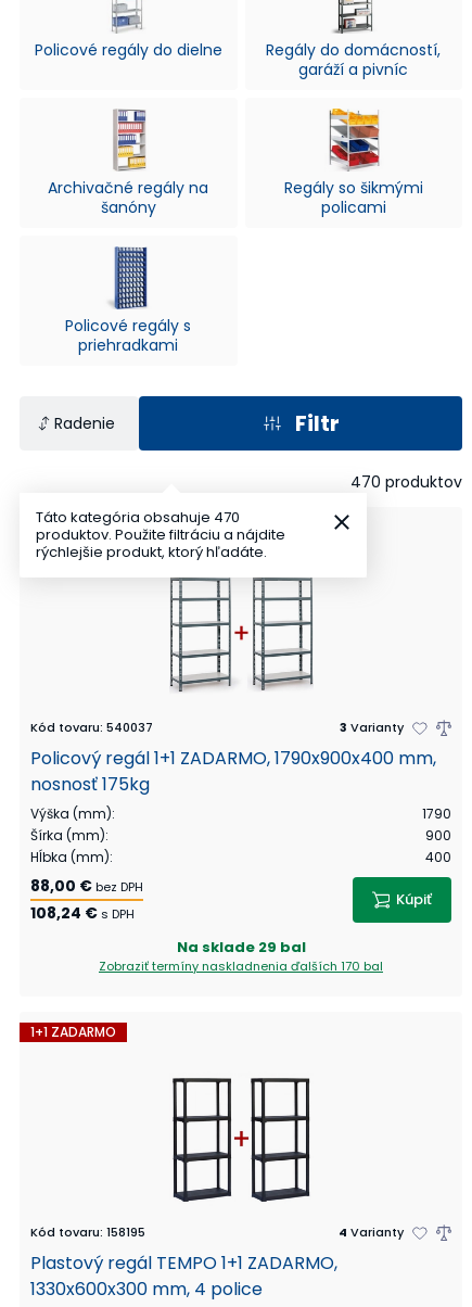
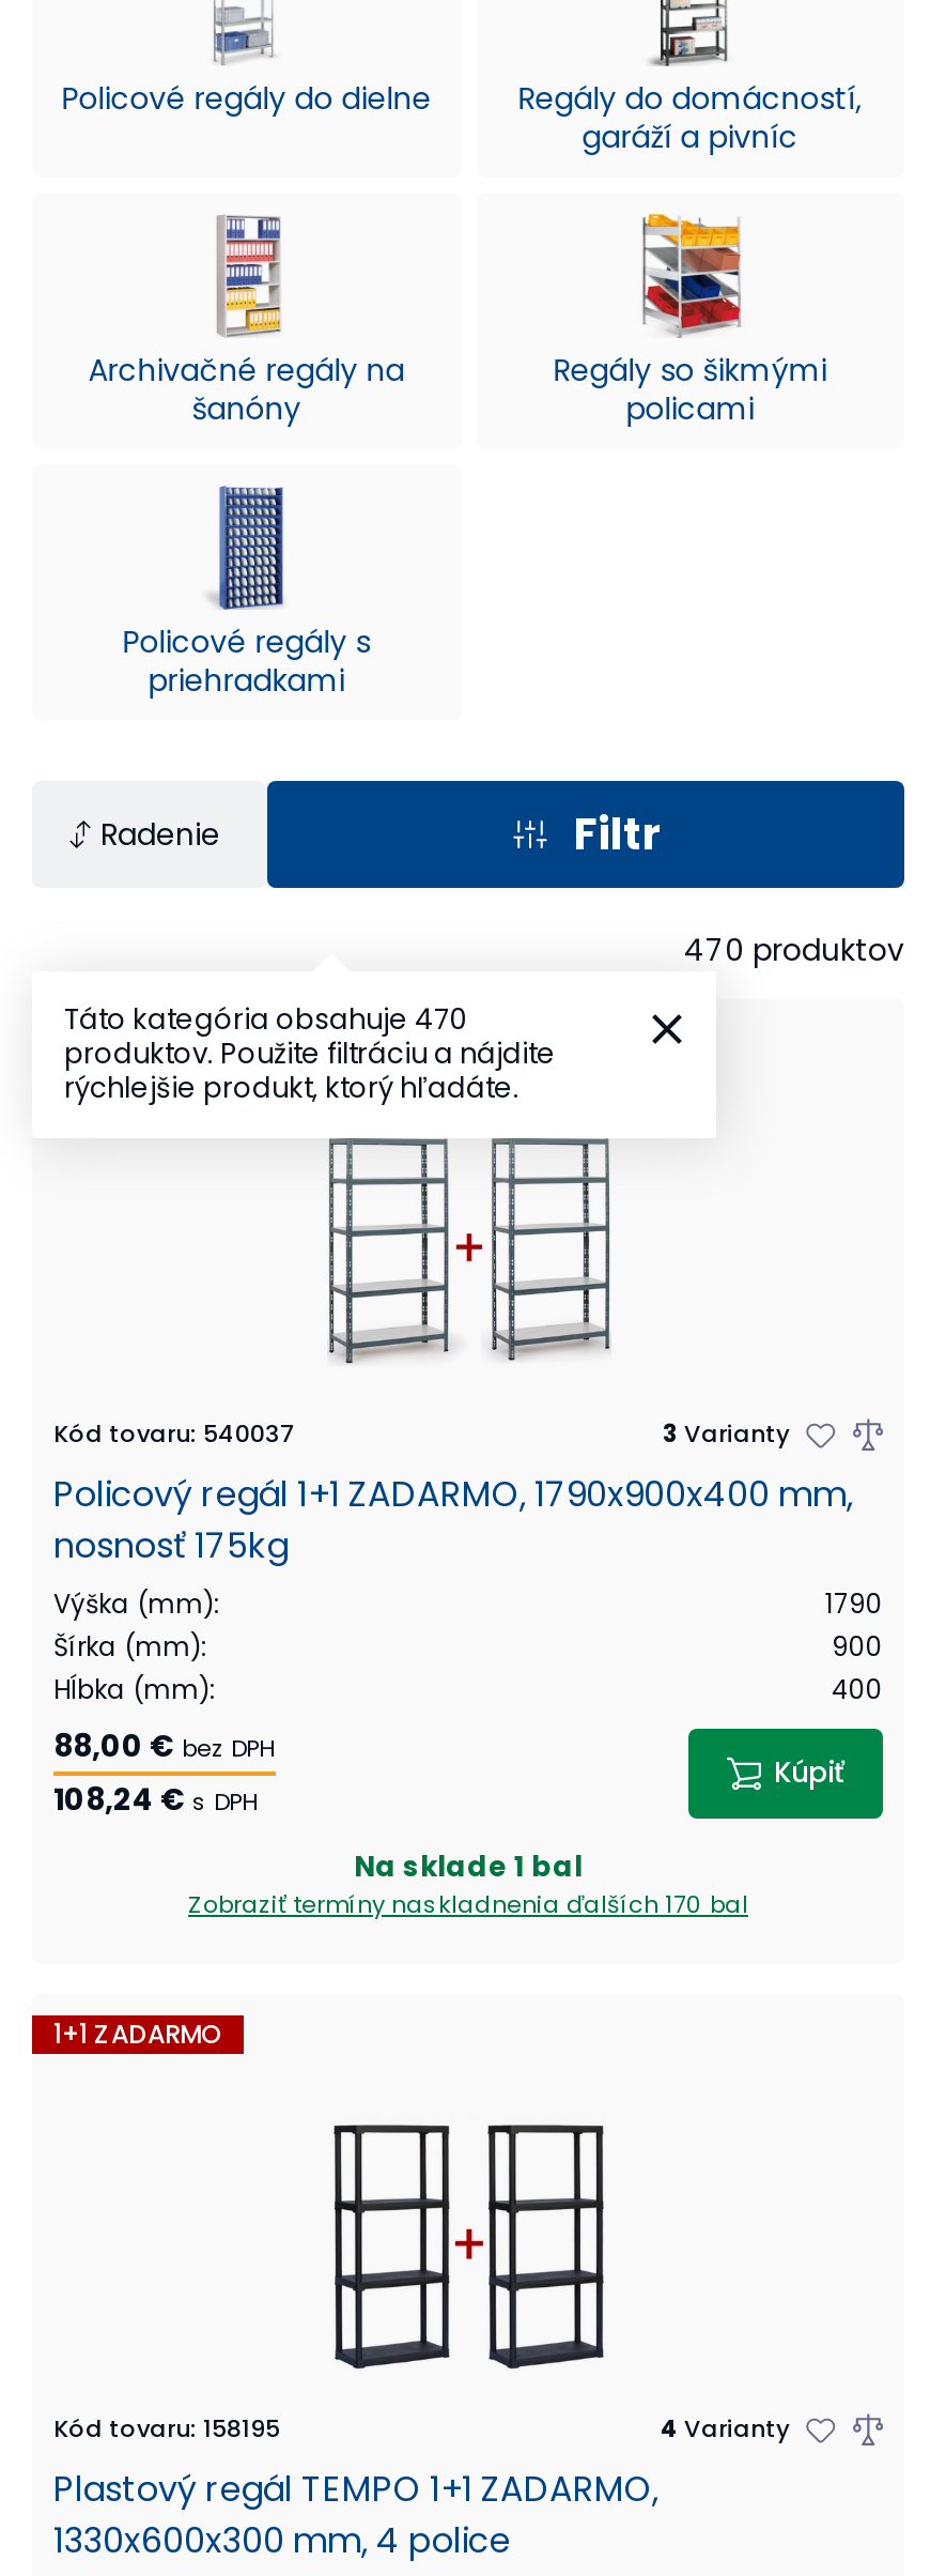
- Na sklade 29 bal
+ Na sklade 1 bal
